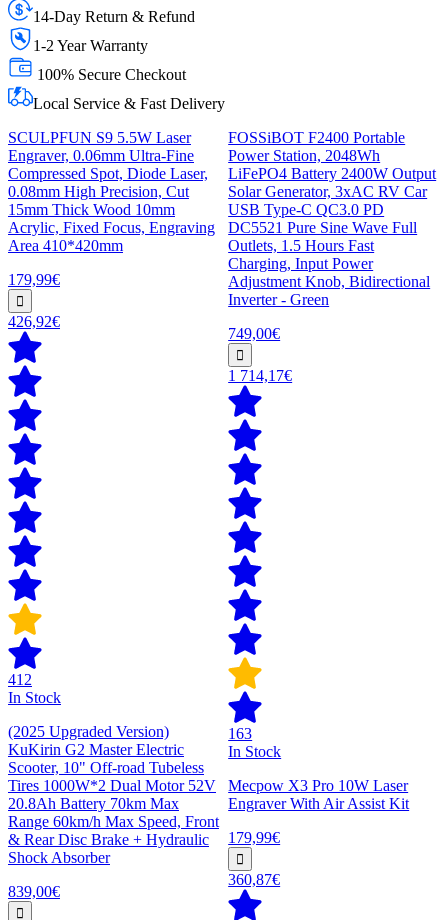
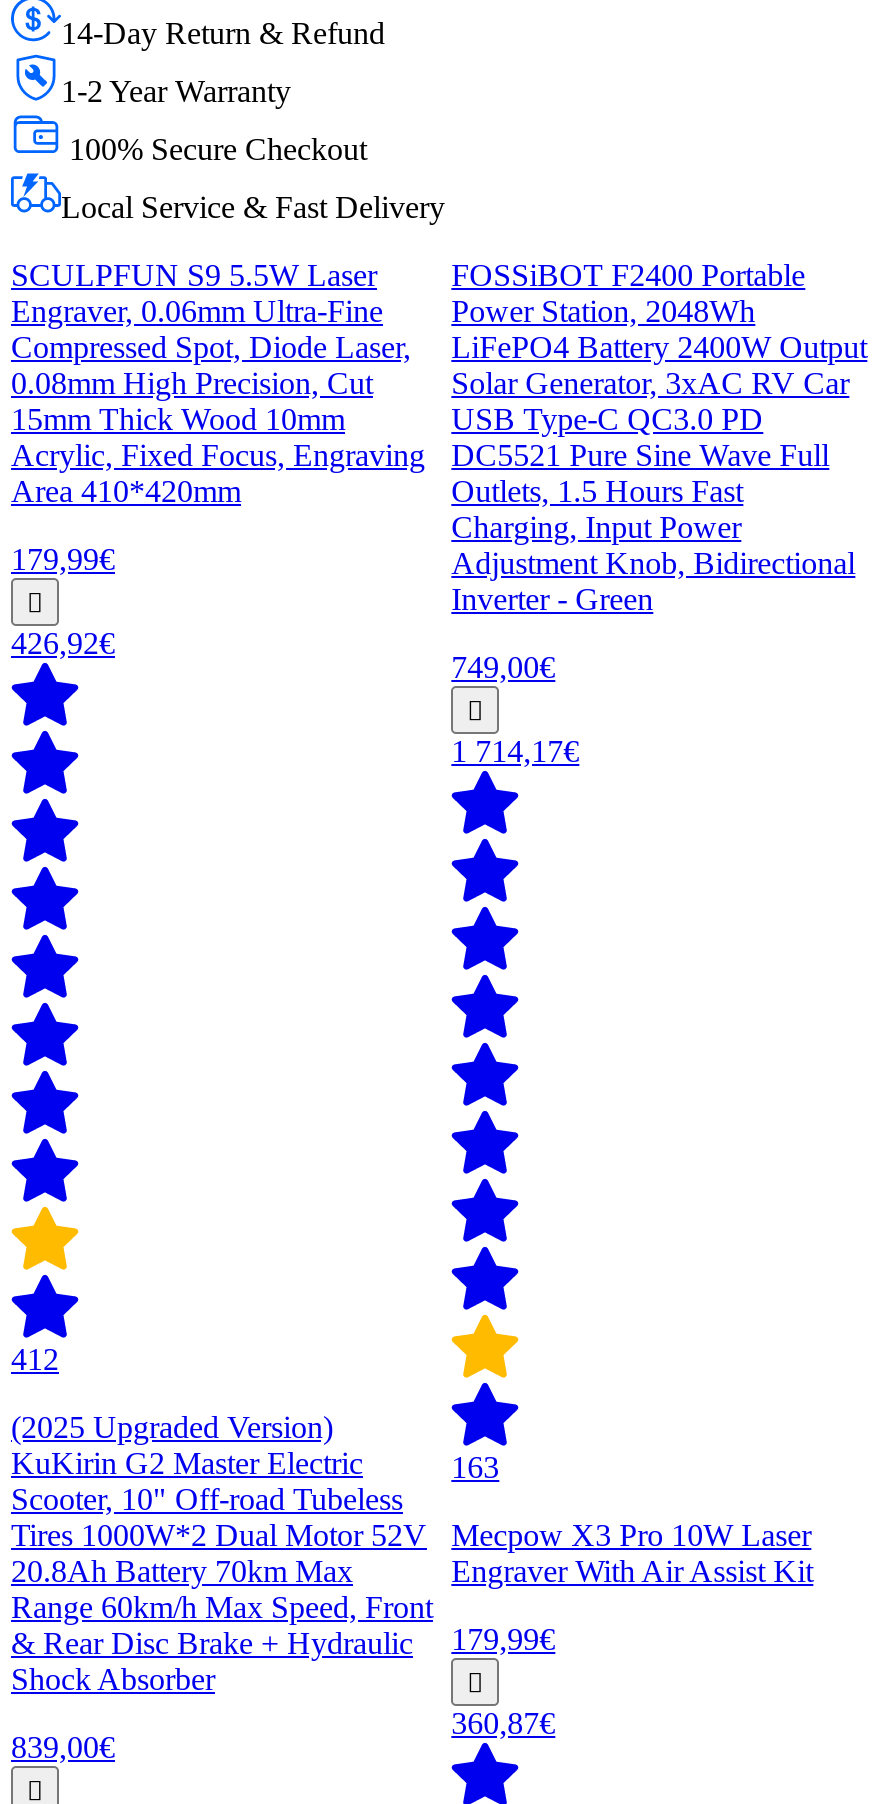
- In Stock

- In Stock
